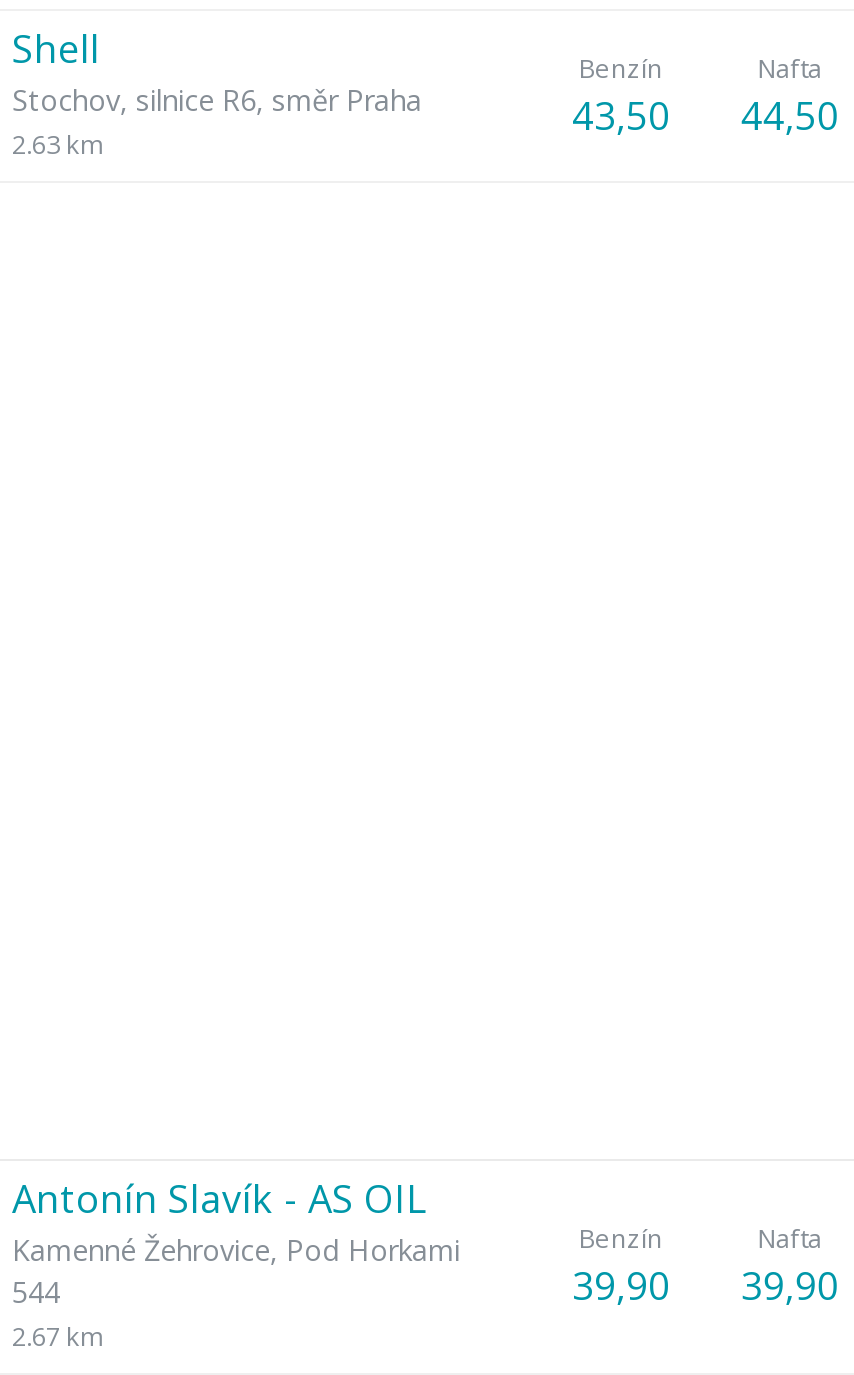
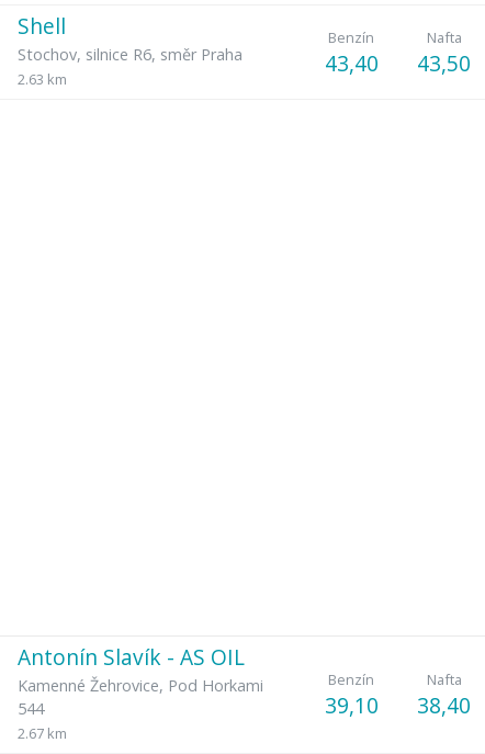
- 43,50
+ 43,40

- 44,50
+ 43,50

- 39,90
+ 39,10

- 39,90
+ 38,40
